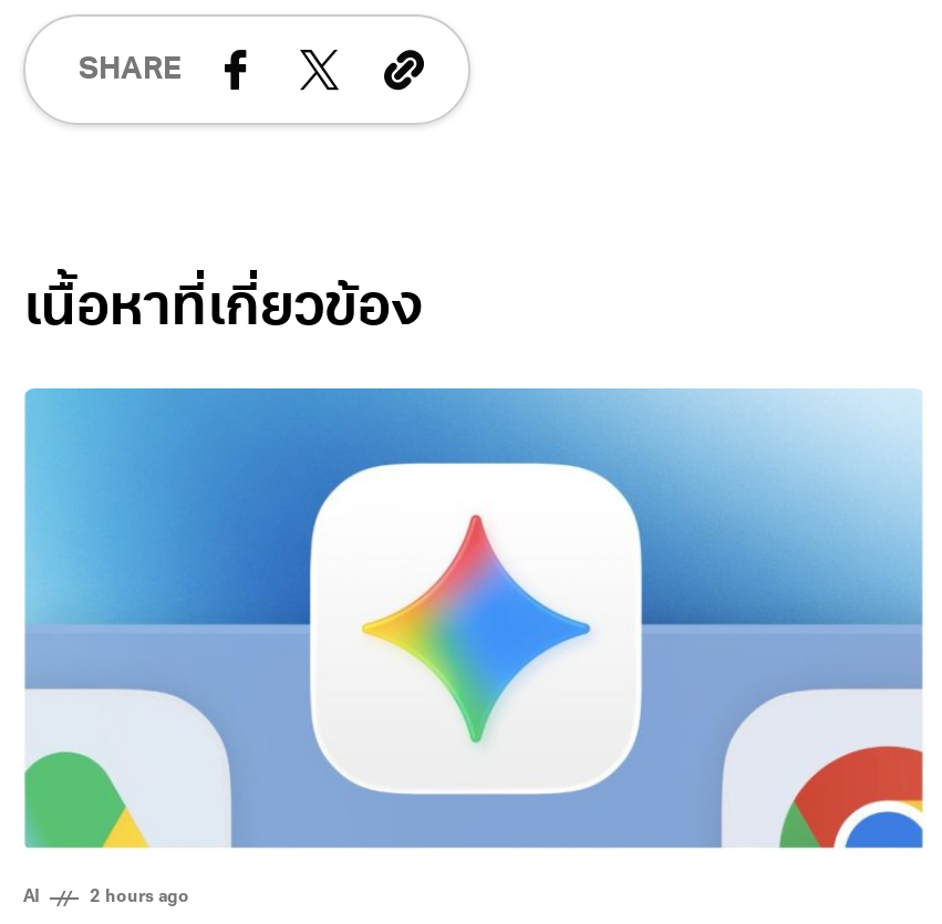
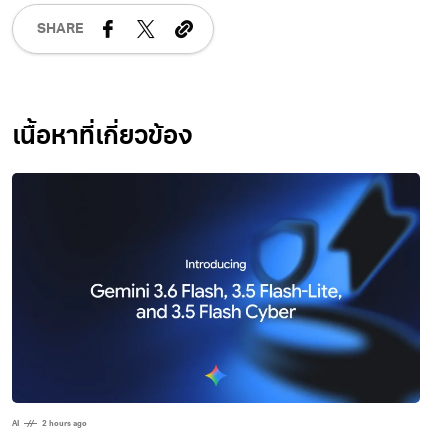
- [image]
+ [image]
